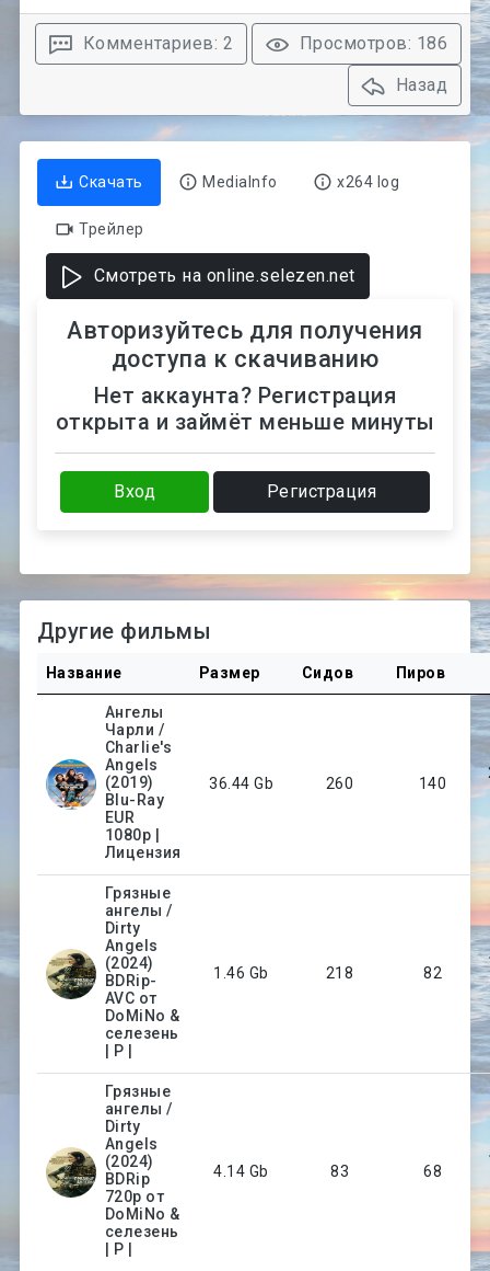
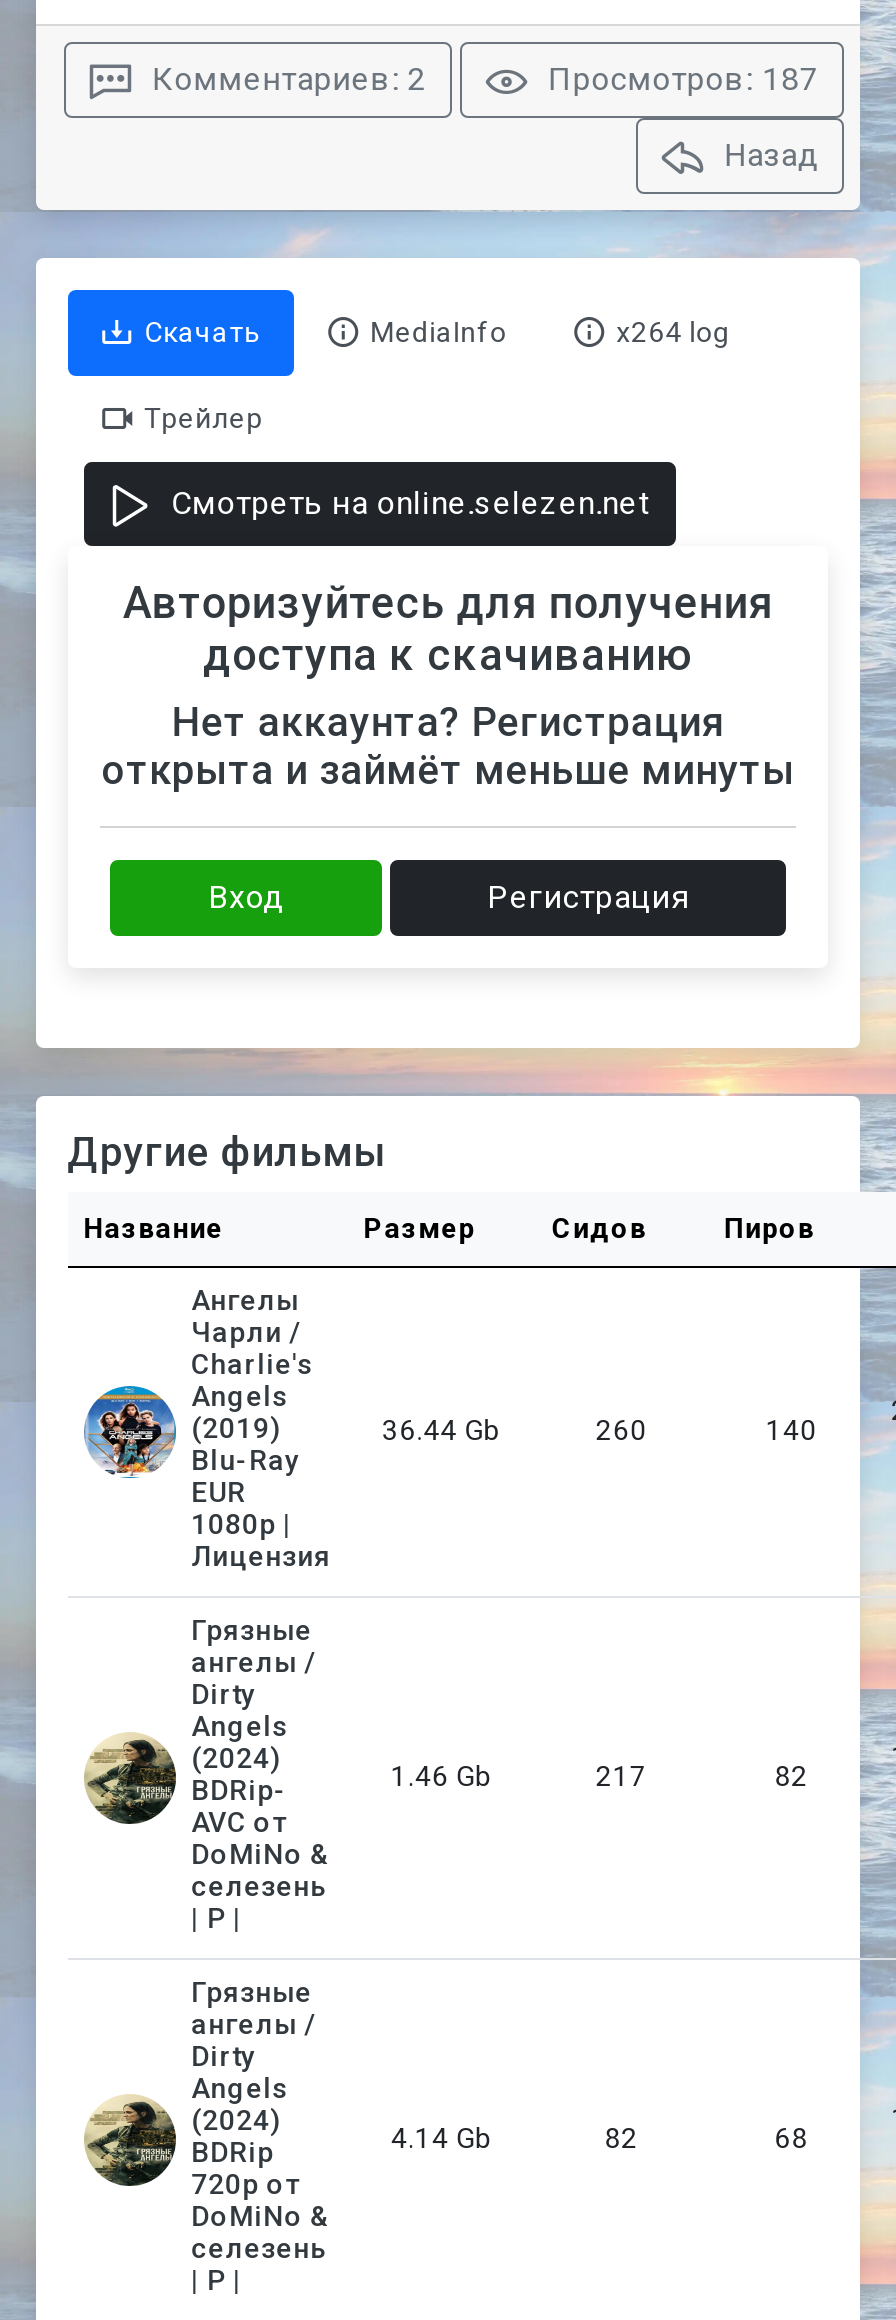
- Просмотров: 186
+ Просмотров: 187

- 218
+ 217

- 83
+ 82
